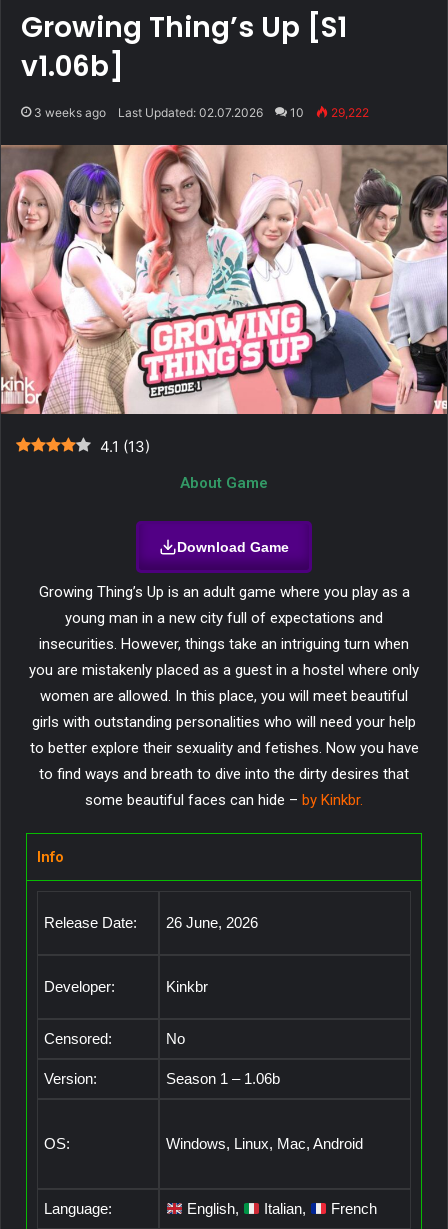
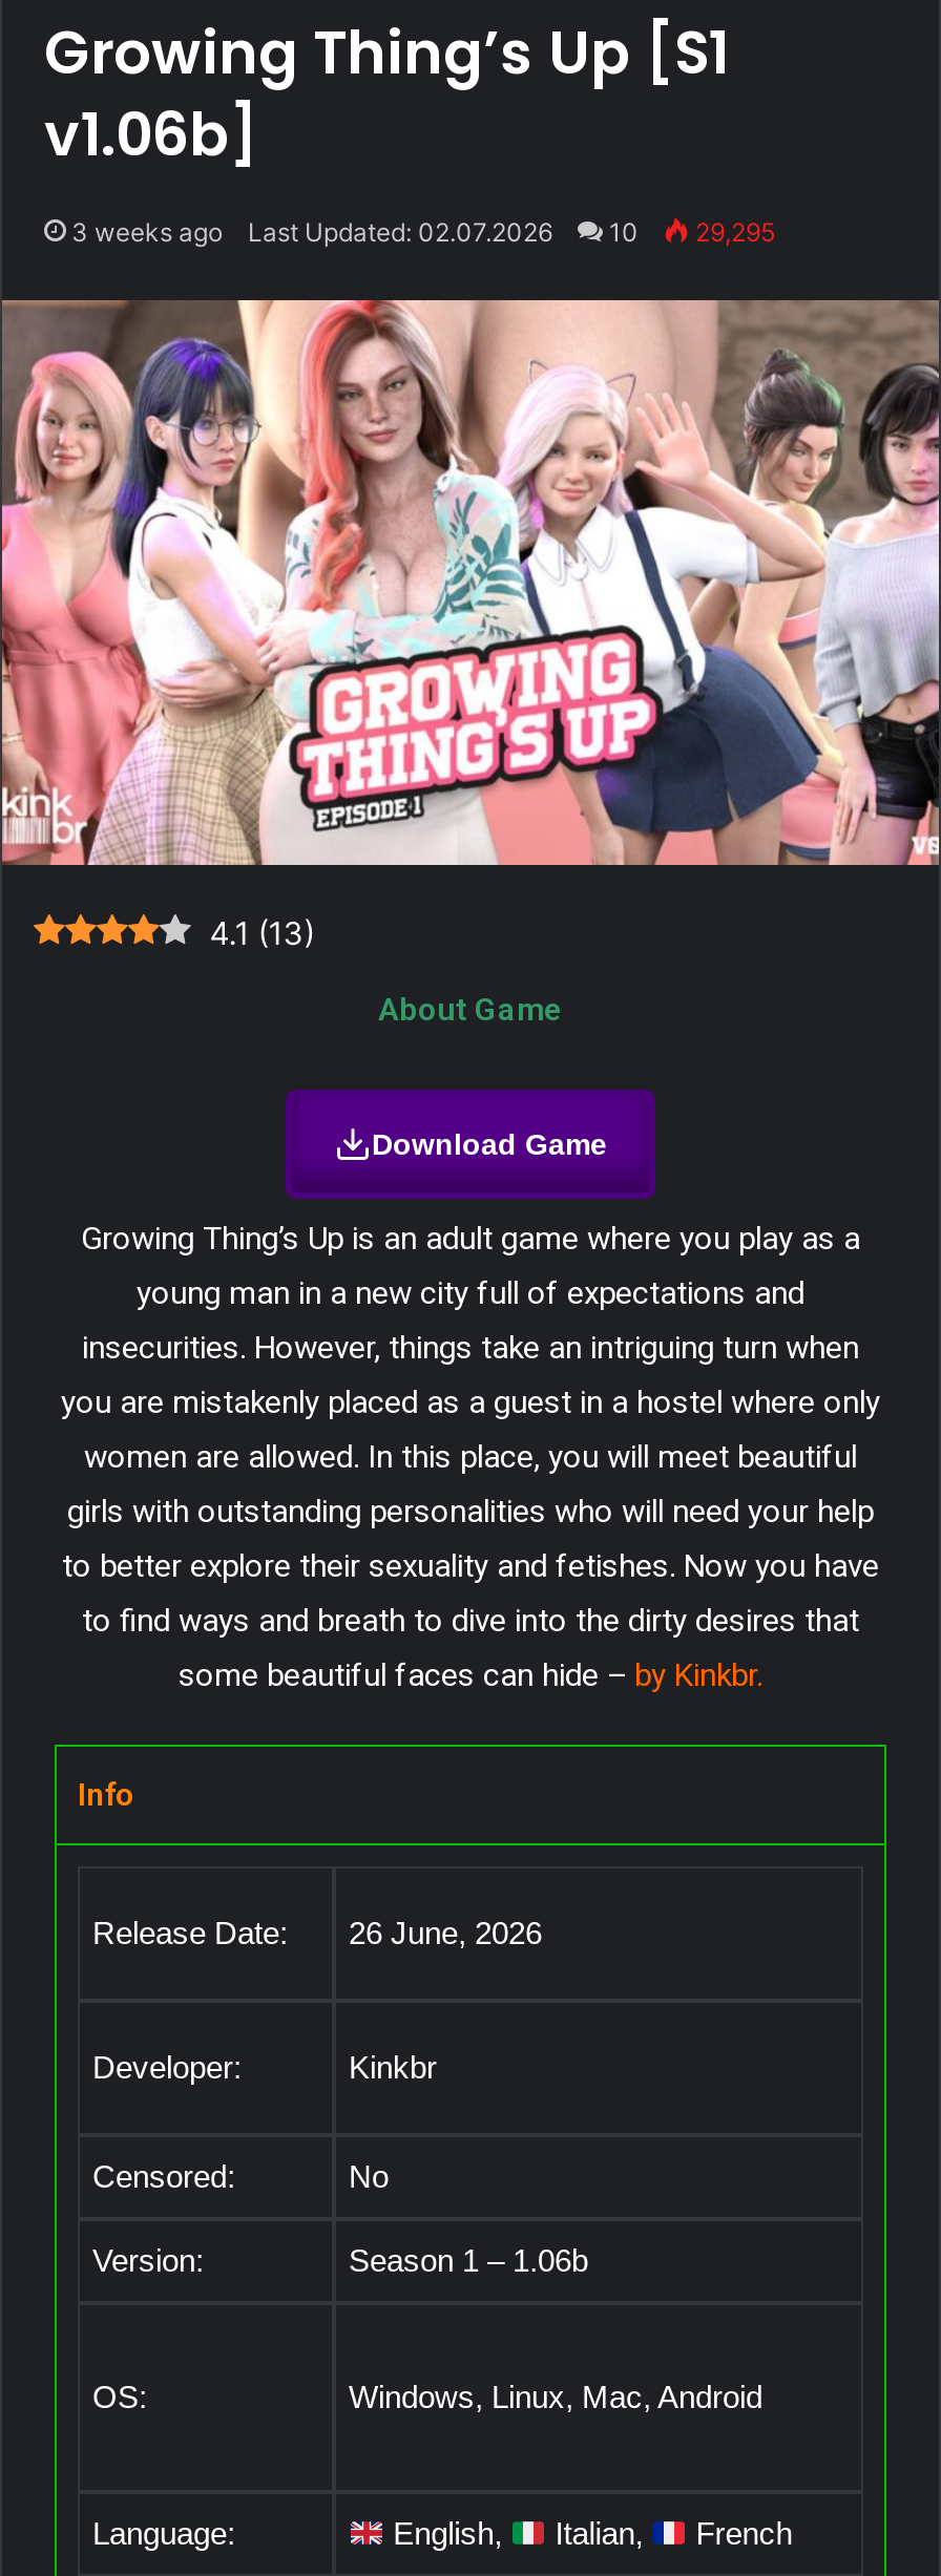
- 3 weeks ago Last Updated: 02.07.2026 10 29,222
+ 3 weeks ago Last Updated: 02.07.2026 10 29,295
